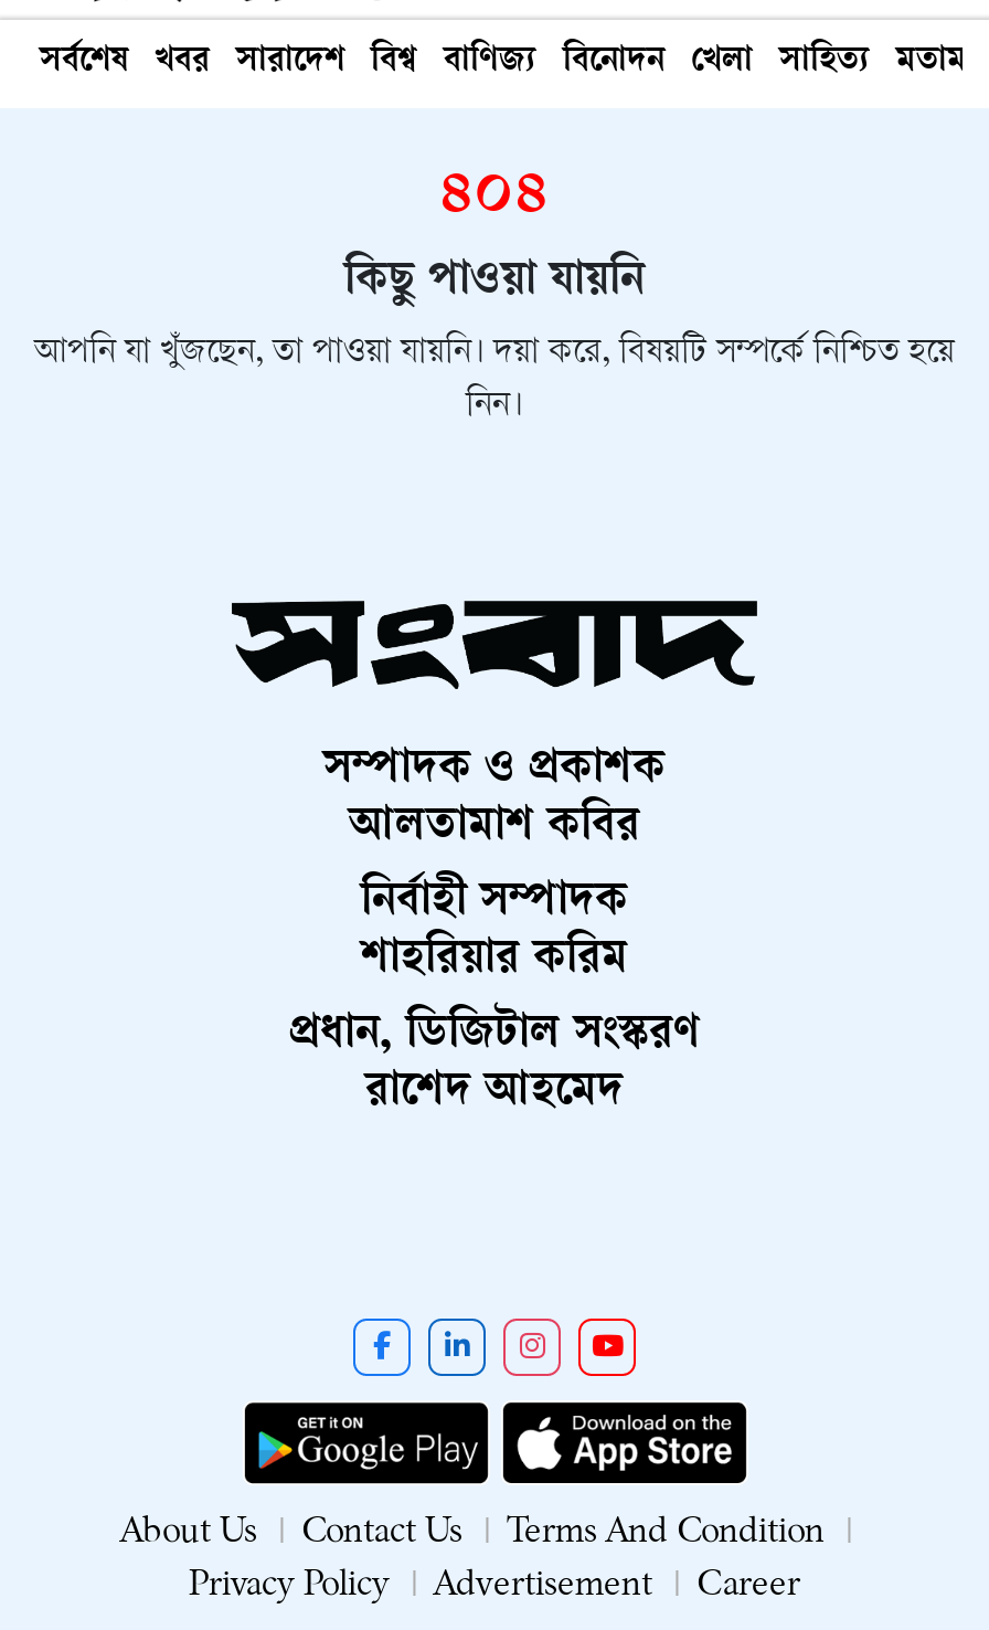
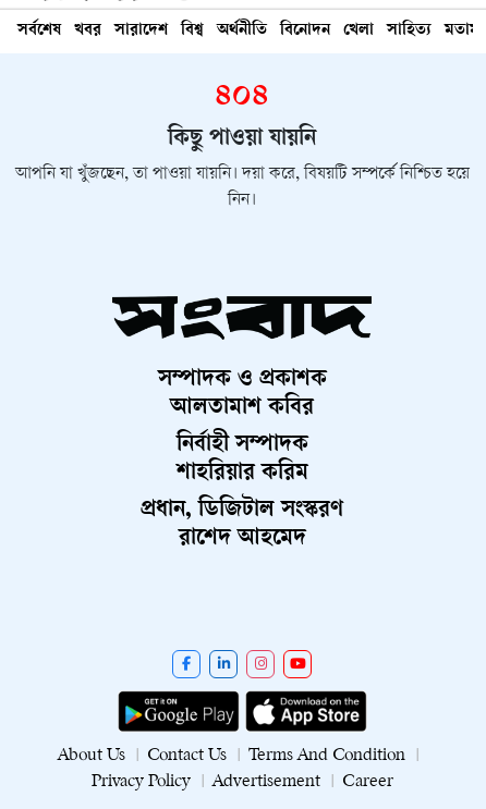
- বাণিজ্য
+ অর্থনীতি
